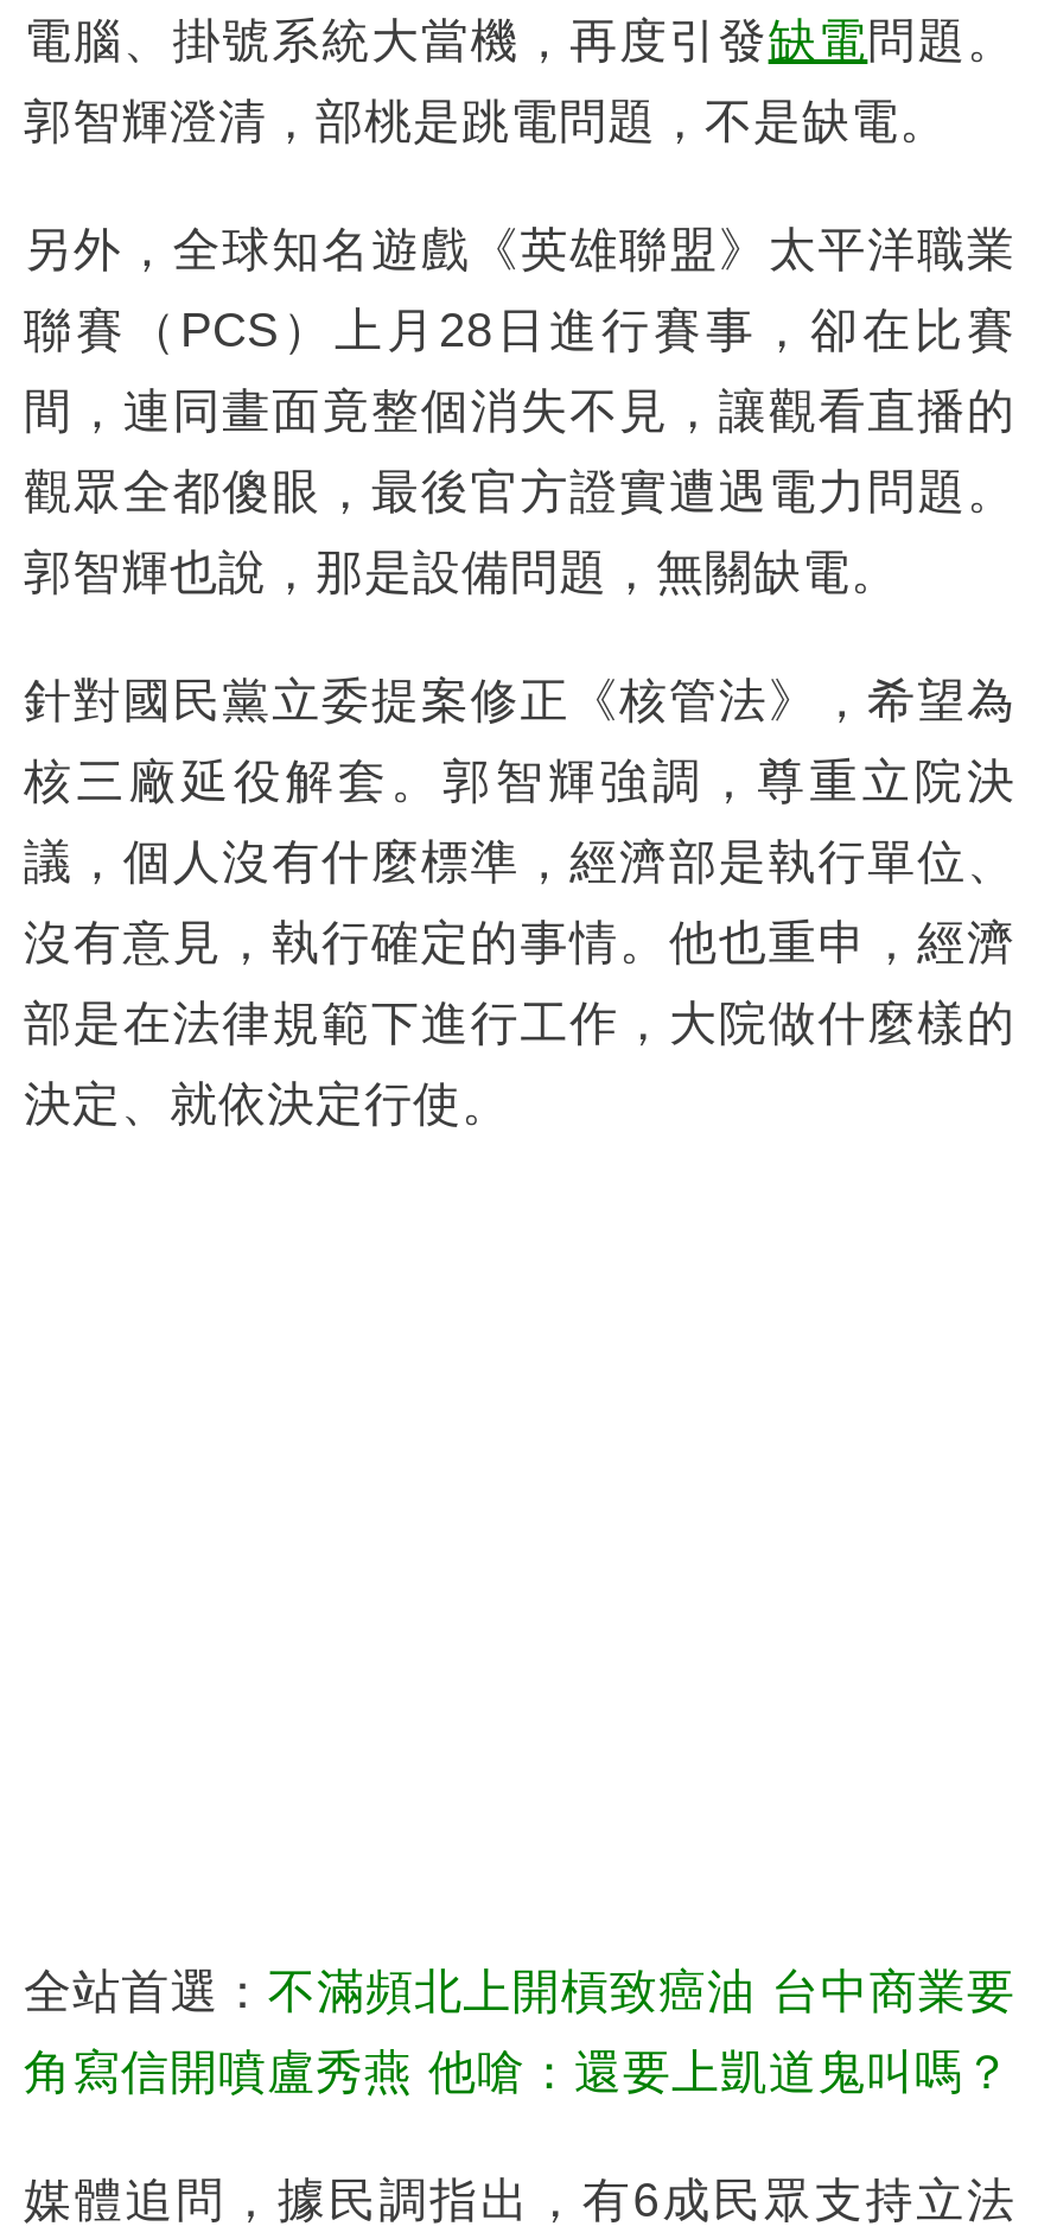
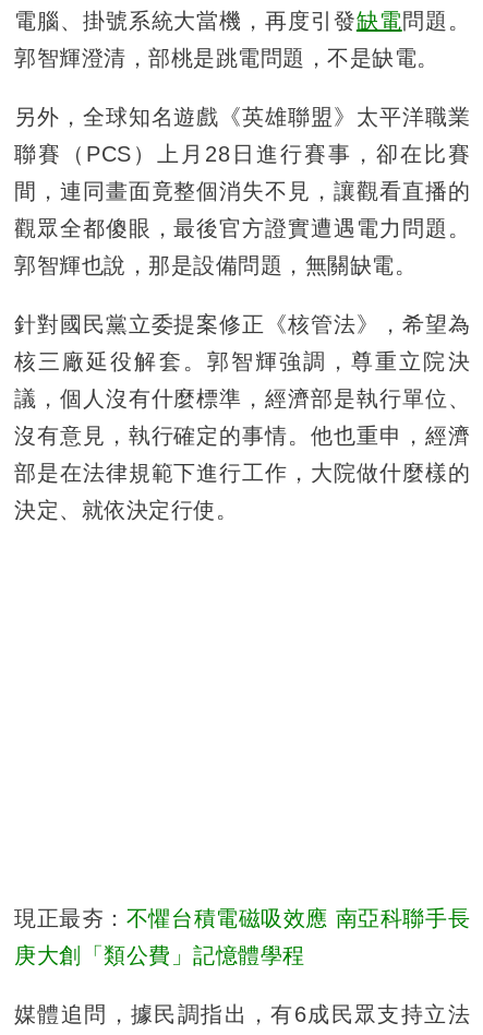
- 全站首選：不滿頻北上開槓致癌油 台中商業要
+ 現正最夯：不懼台積電磁吸效應 南亞科聯手長

- 角寫信開噴盧秀燕 他嗆：還要上凱道鬼叫嗎？
+ 庚大創「類公費」記憶體學程
